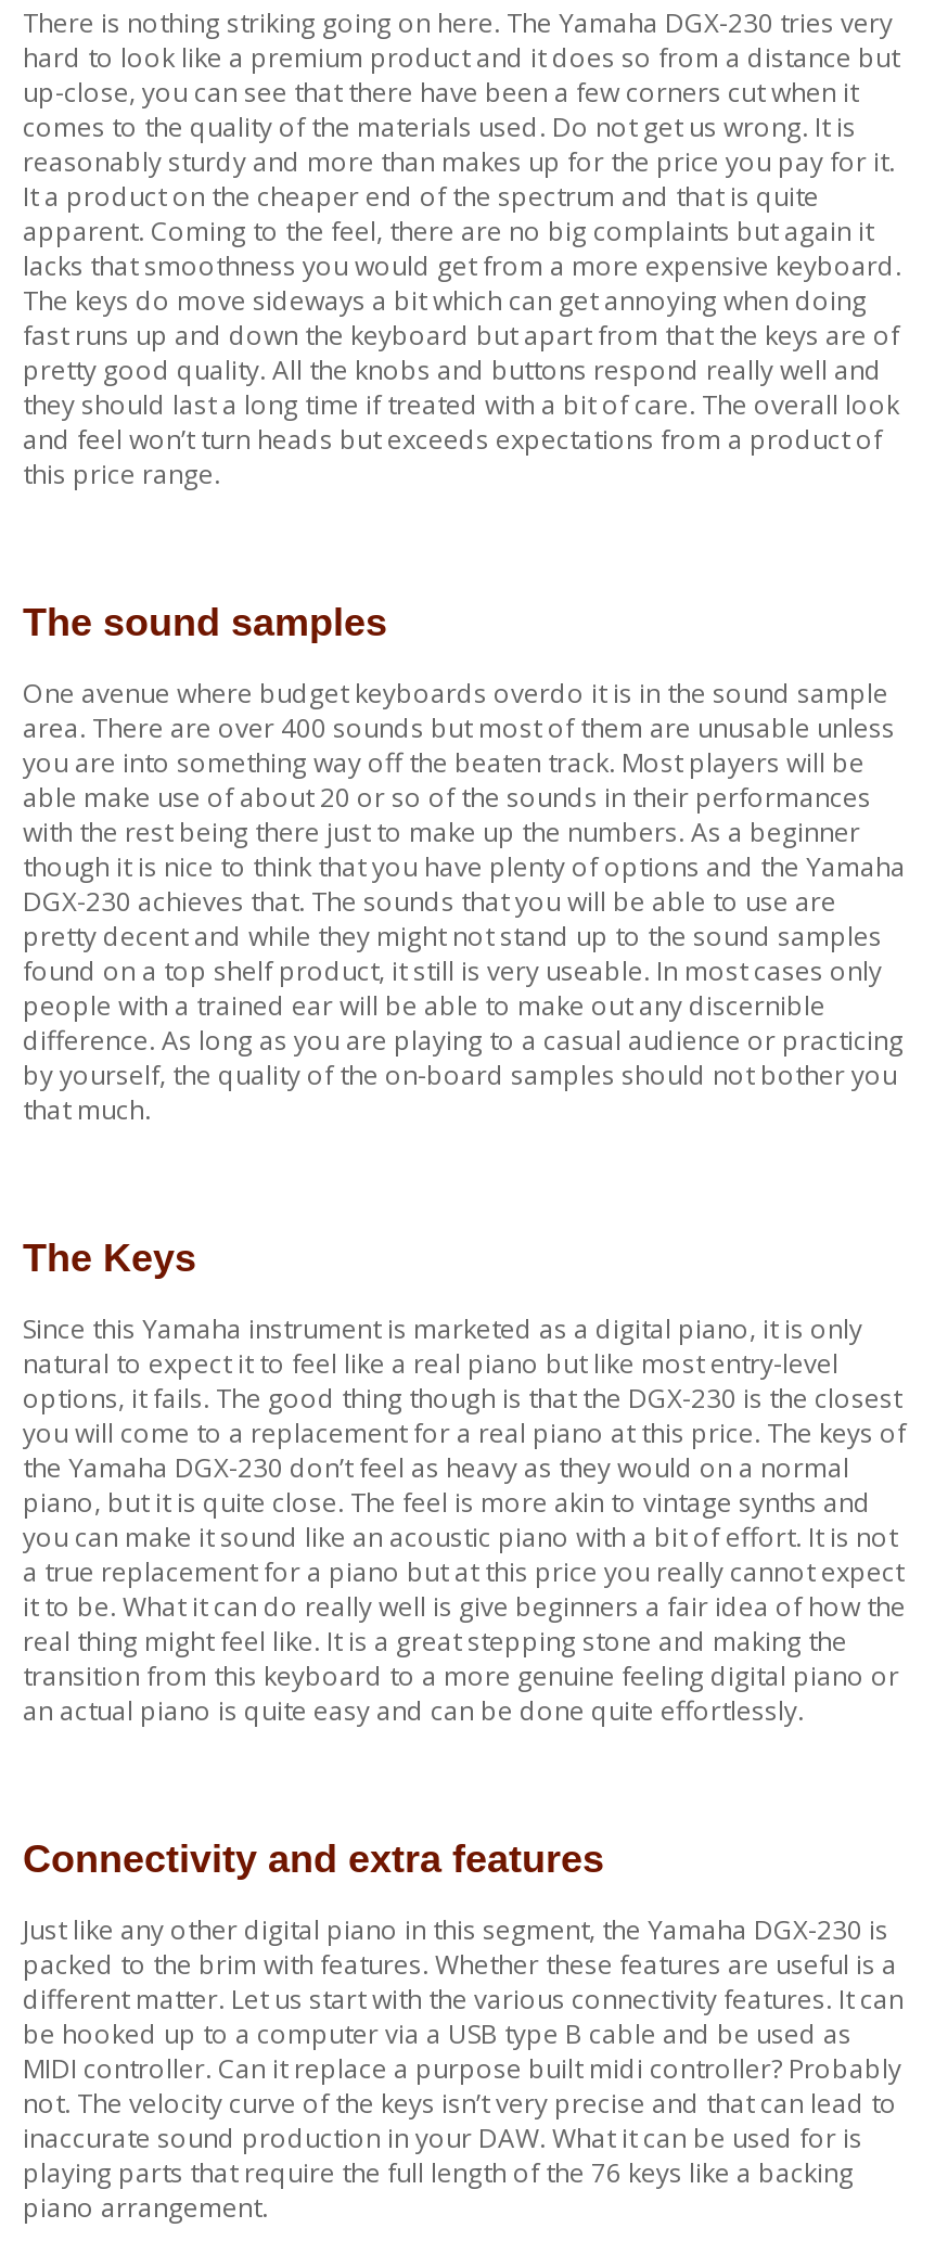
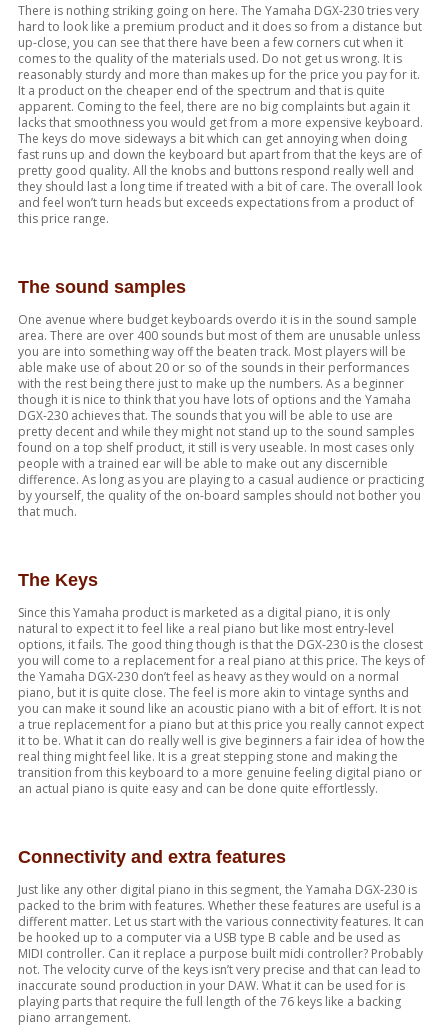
- though it is nice to think that you have plenty of options and the Yamaha
+ though it is nice to think that you have lots of options and the Yamaha

- Since this Yamaha instrument is marketed as a digital piano, it is only
+ Since this Yamaha product is marketed as a digital piano, it is only
